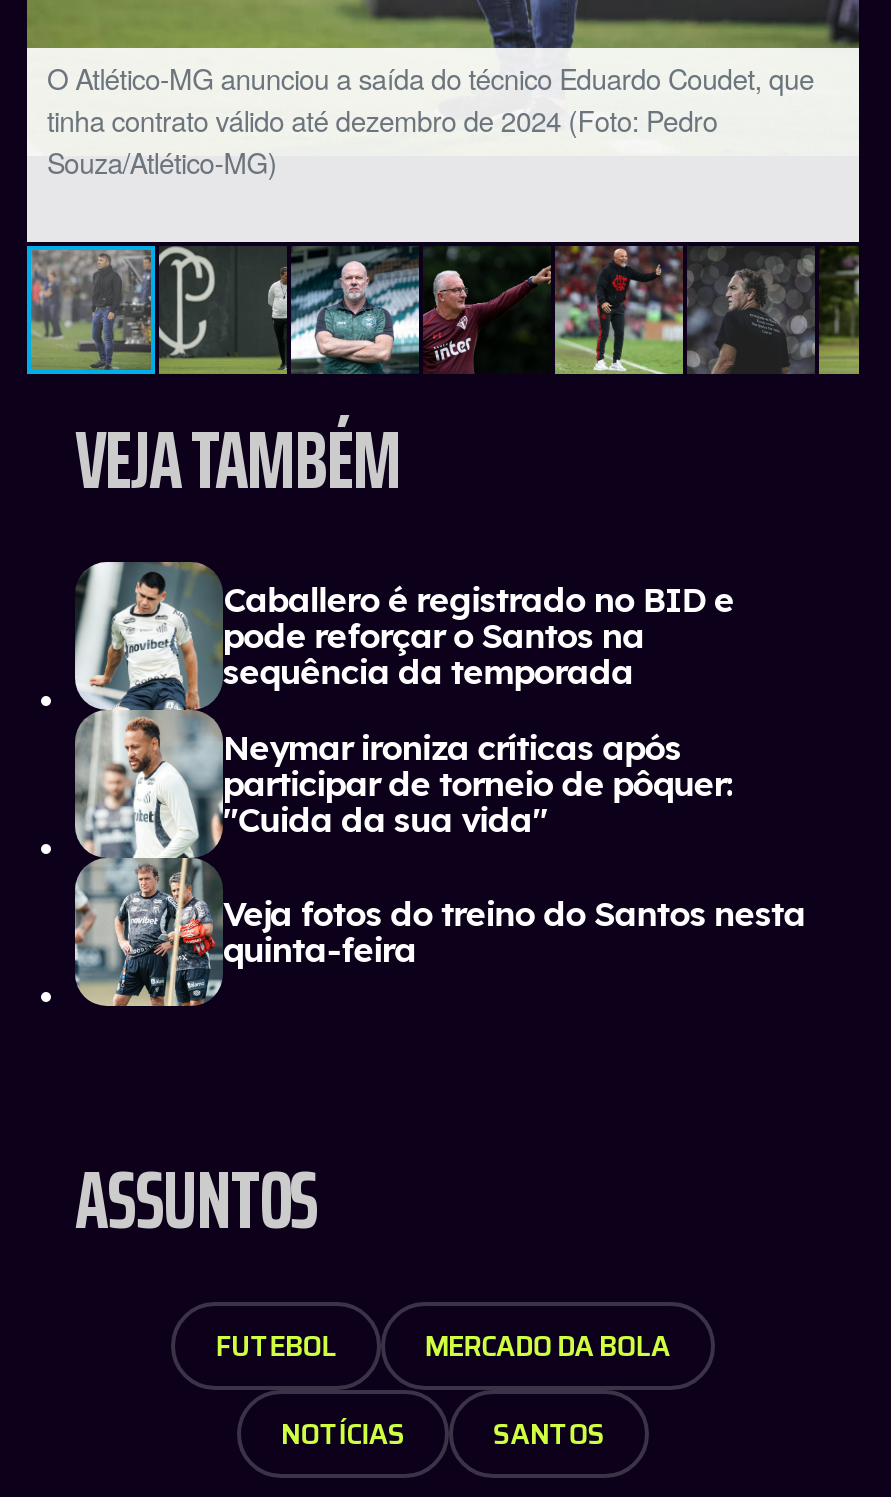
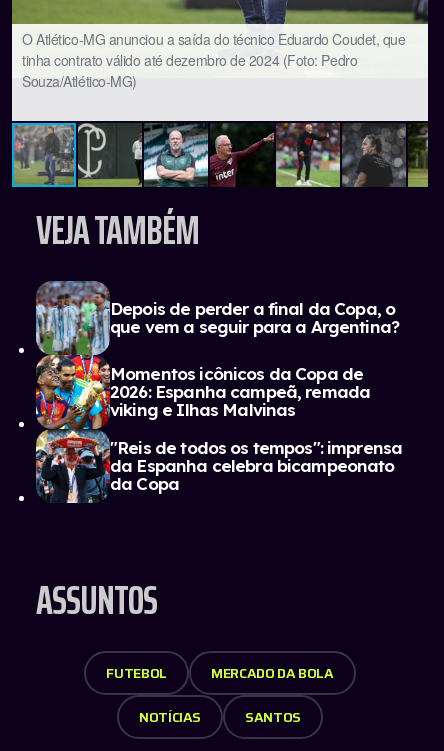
- [image]
- Caballero é registrado no BID e
- pode reforçar o Santos na
- sequência da temporada
+ [image]
+ Depois de perder a final da Copa, o
+ que vem a seguir para a Argentina?

- Neymar ironiza críticas após
- participar de torneio de pôquer:
- "Cuida da sua vida"
+ Momentos icônicos da Copa de
+ 2026: Espanha campeã, remada
+ viking e Ilhas Malvinas

- Veja fotos do treino do Santos nesta
- quinta-feira
+ "Reis de todos os tempos": imprensa
+ da Espanha celebra bicampeonato
+ da Copa
